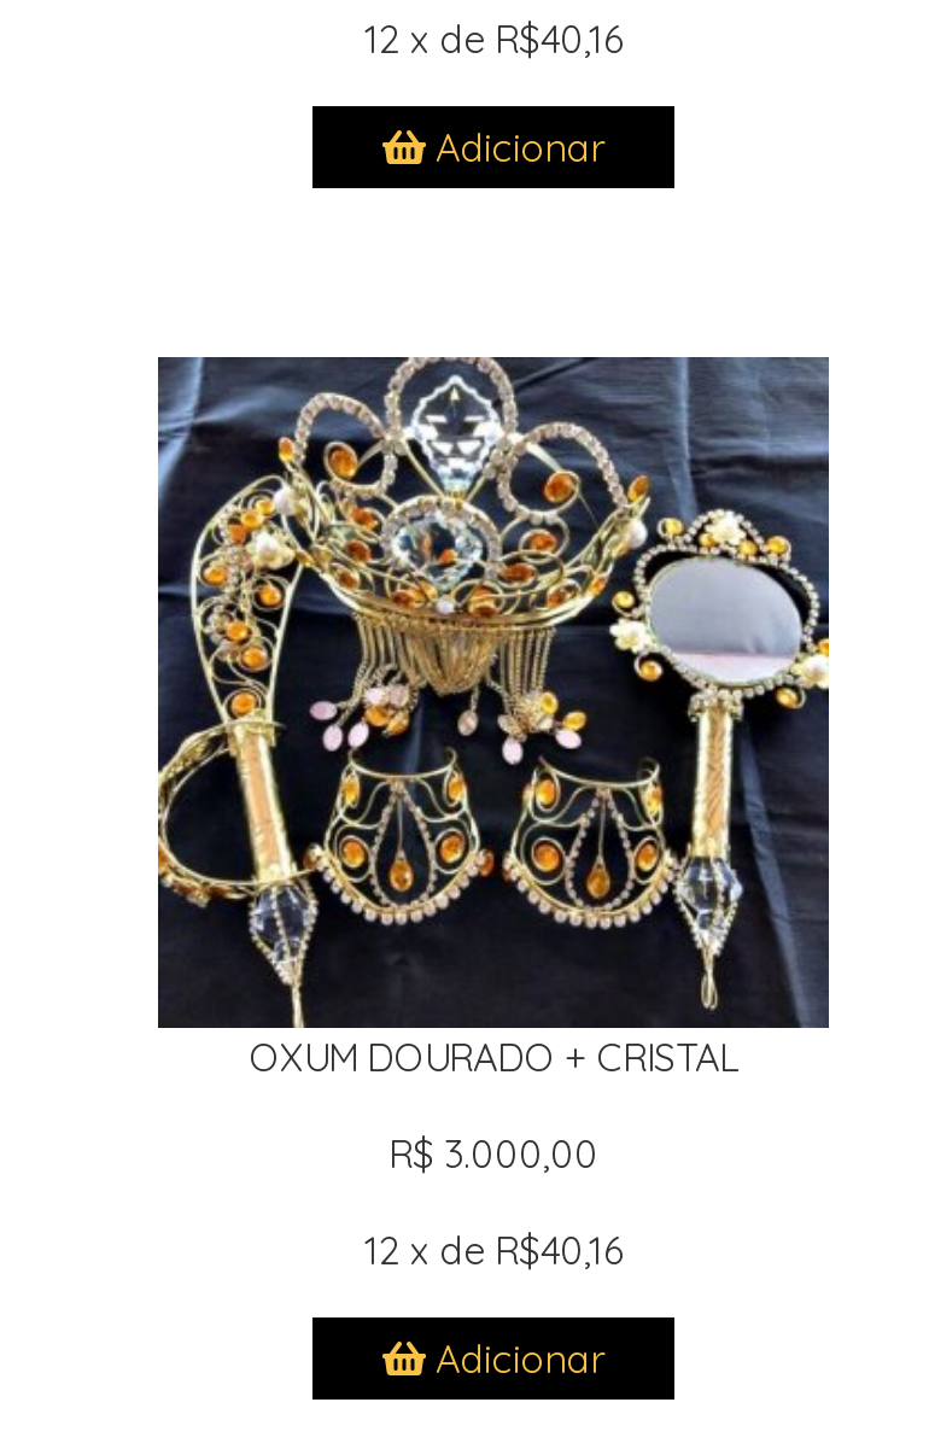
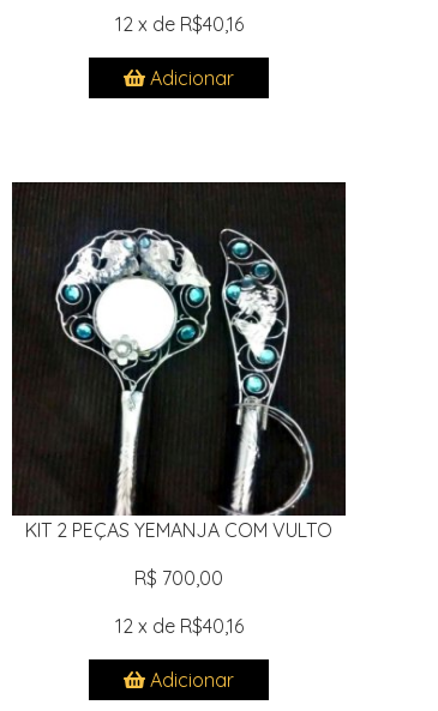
- [image]
- OXUM DOURADO + CRISTAL
+ [image]
+ KIT 2 PEÇAS YEMANJA COM VULTO

- R$ 3.000,00
+ R$ 700,00
